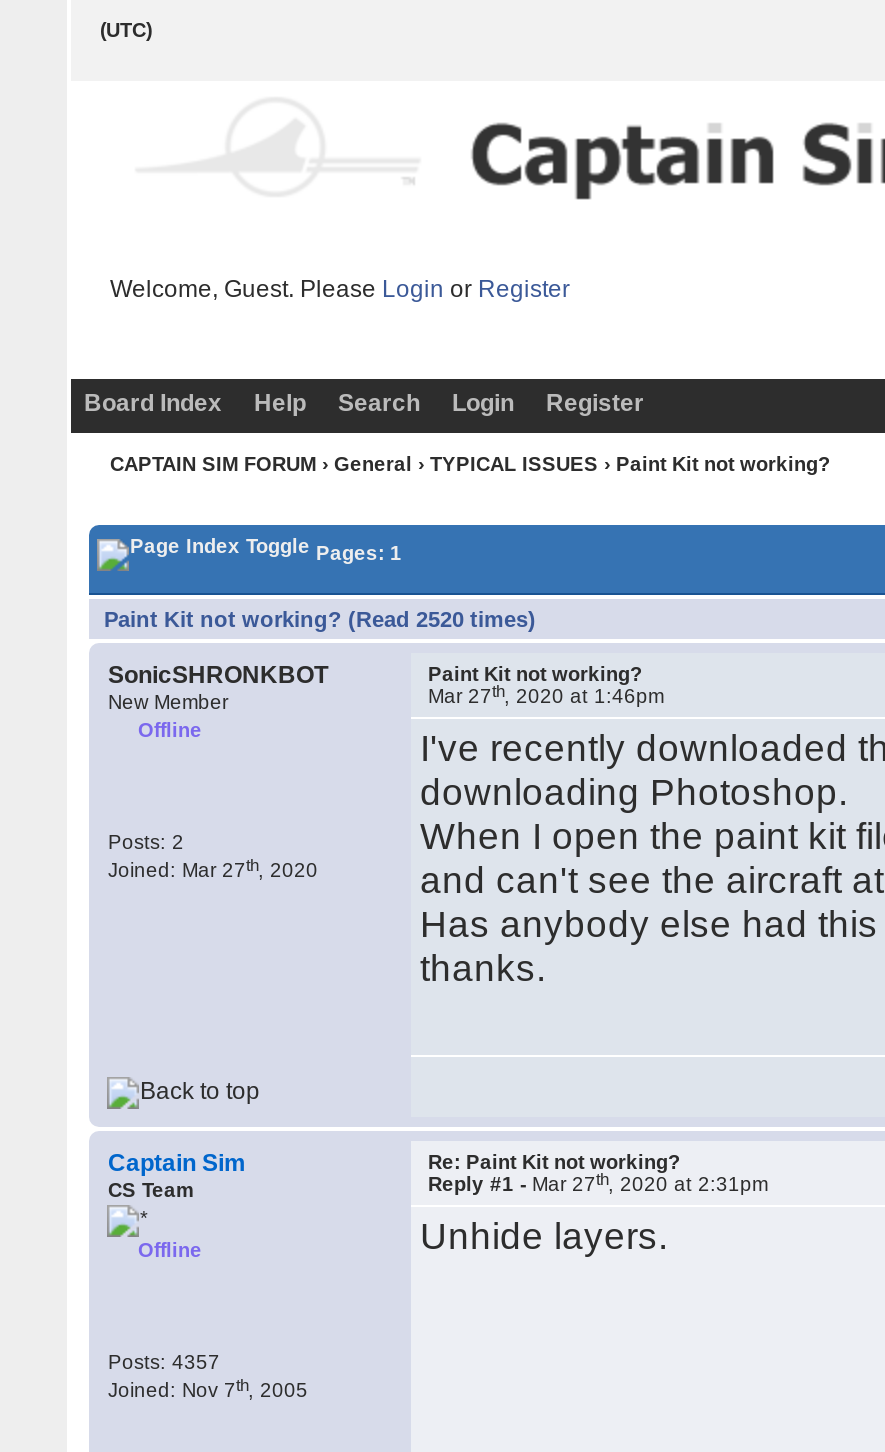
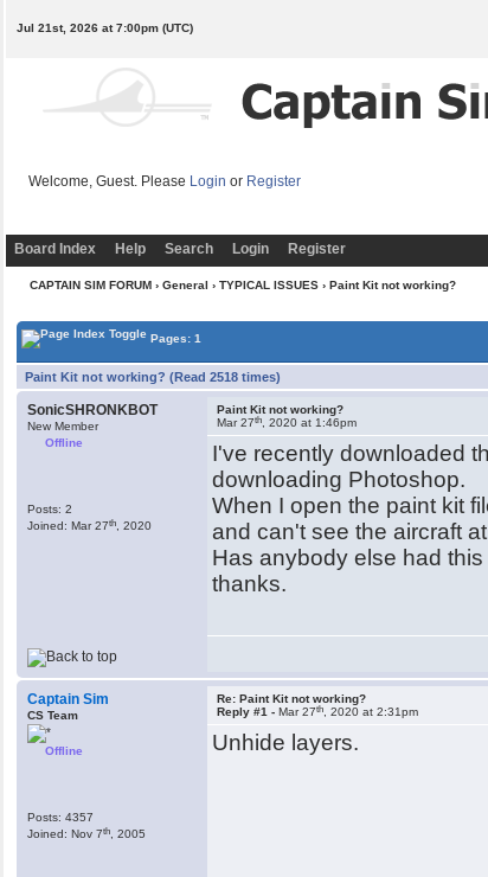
- (UTC)
+ Jul 21st, 2026 at 7:00pm (UTC)

- Paint Kit not working? (Read 2520 times)
+ Paint Kit not working? (Read 2518 times)
